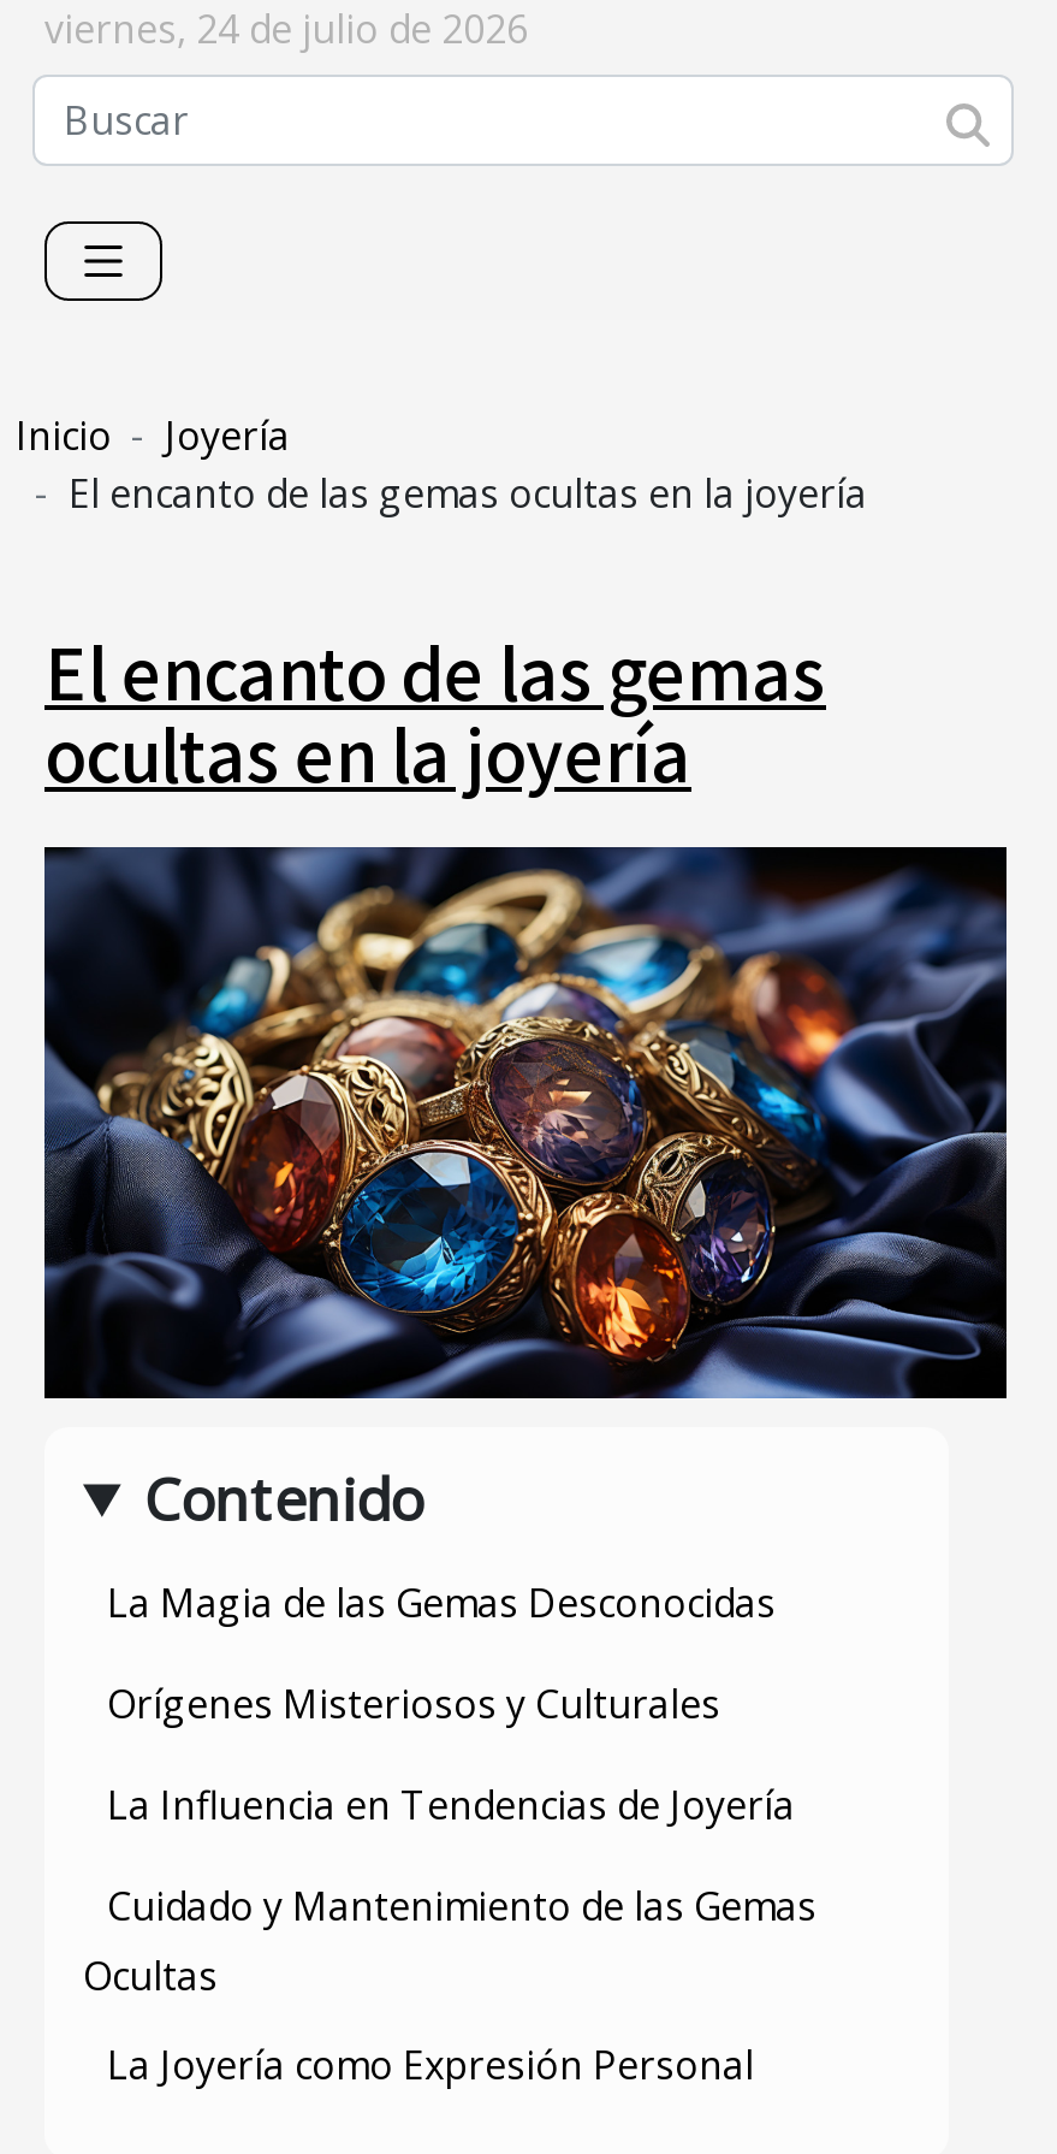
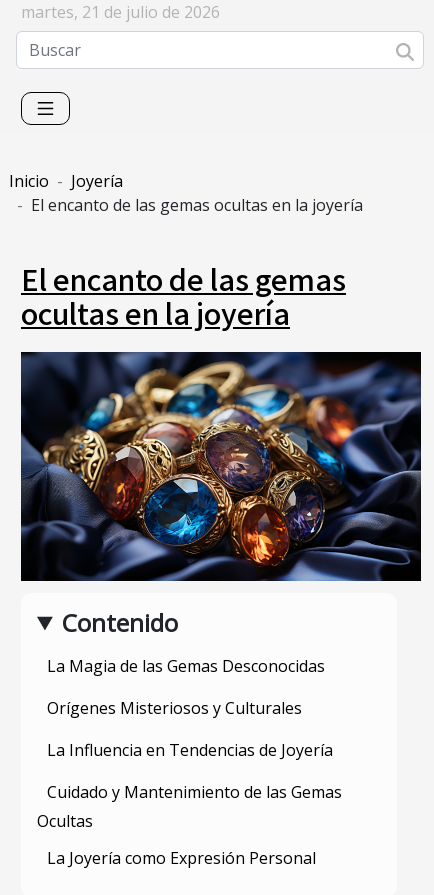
- viernes, 24 de julio de 2026
+ martes, 21 de julio de 2026
